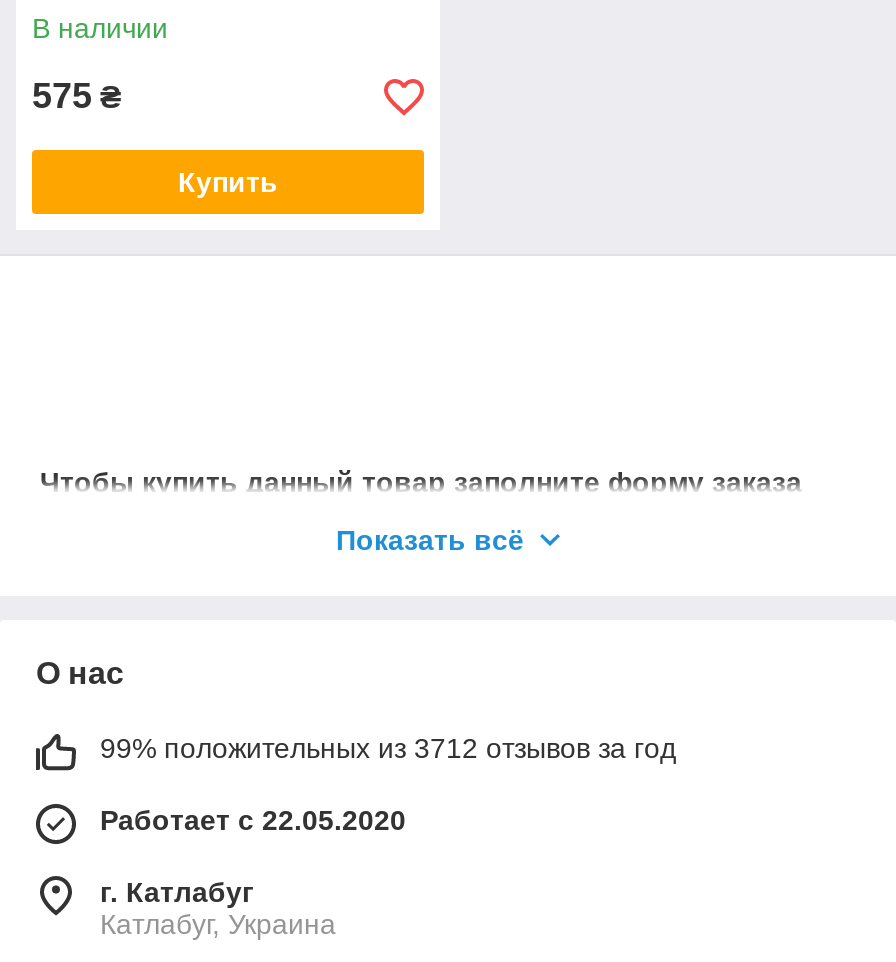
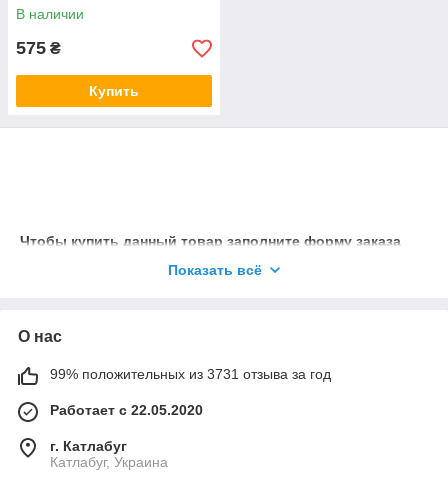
- 99% положительных из 3712 отзывов за год
+ 99% положительных из 3731 отзыва за год
